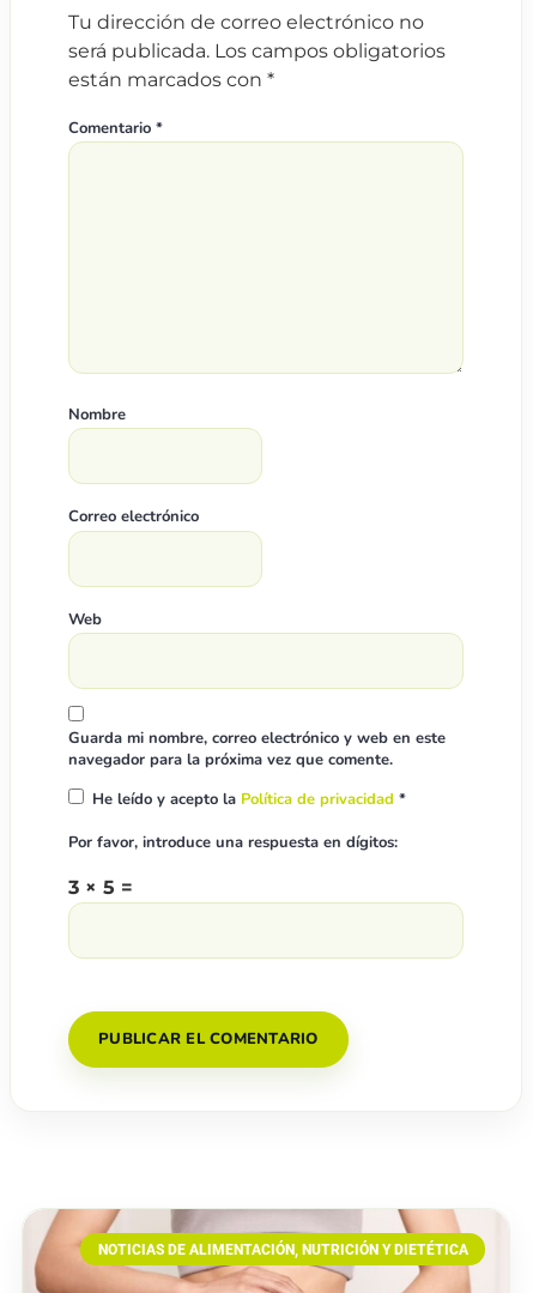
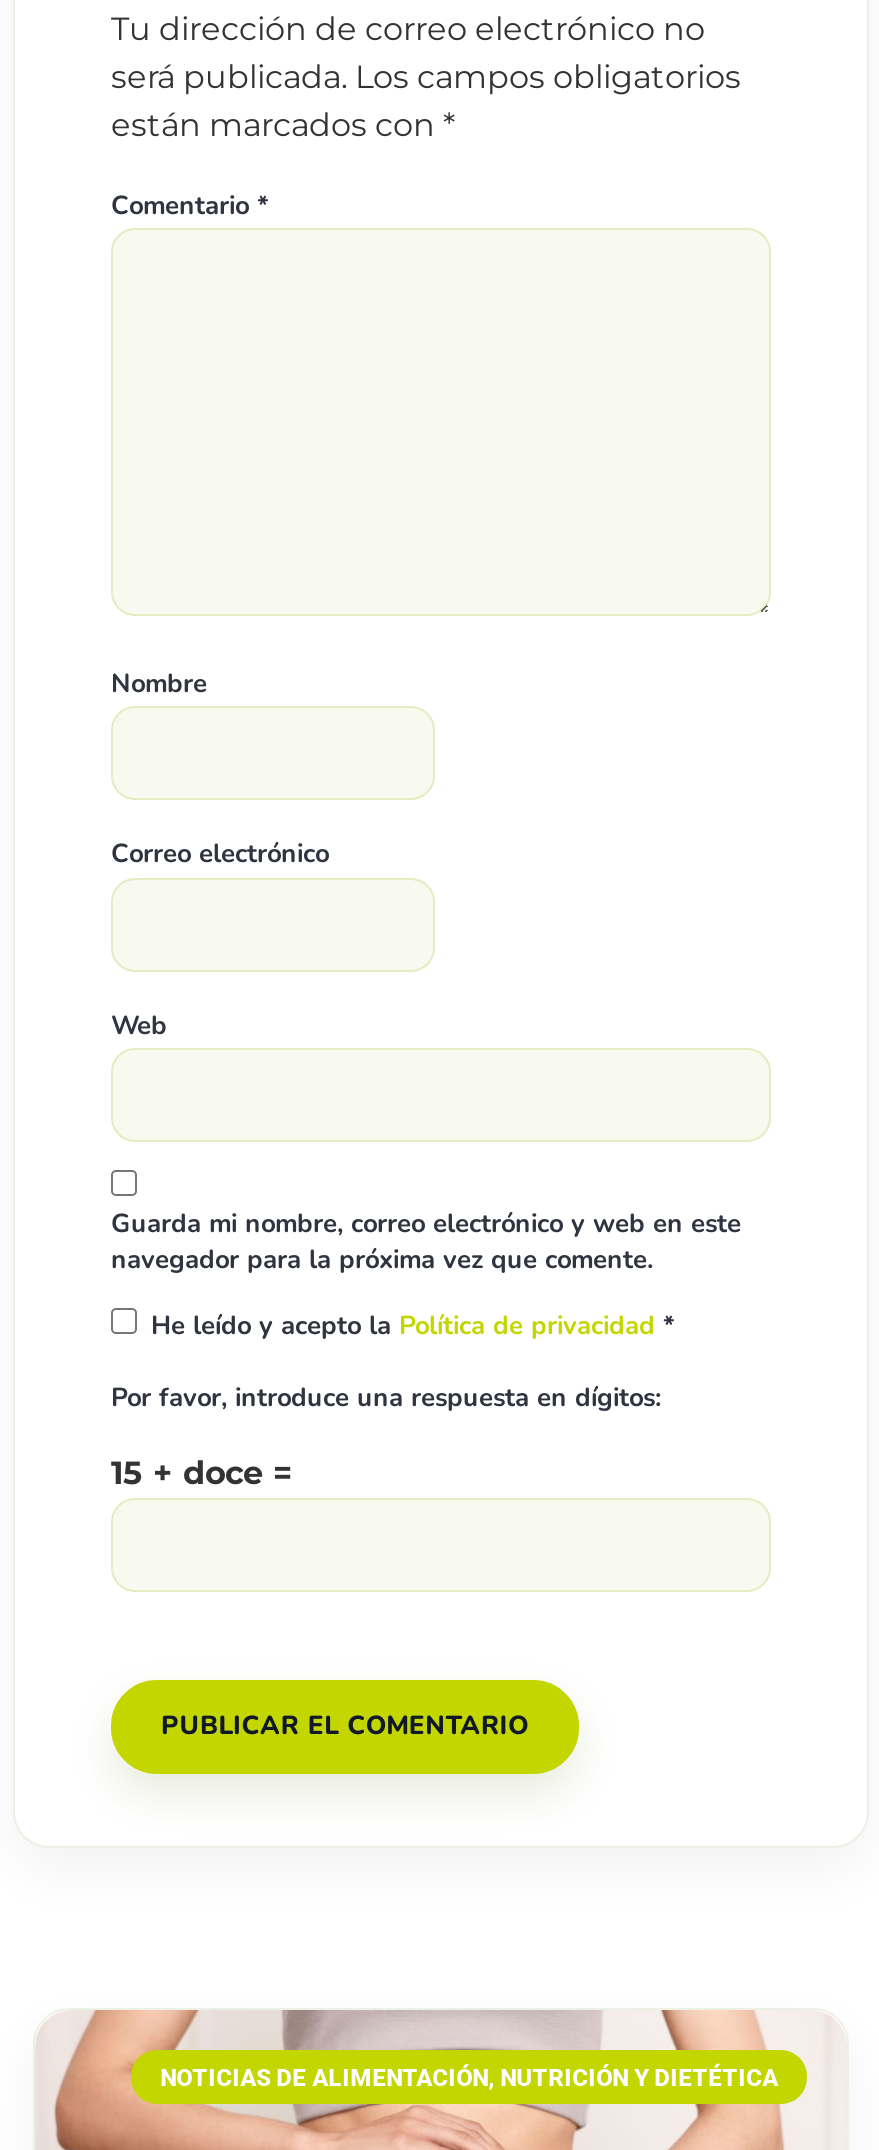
- 3 × 5 =
+ 15 + doce =
